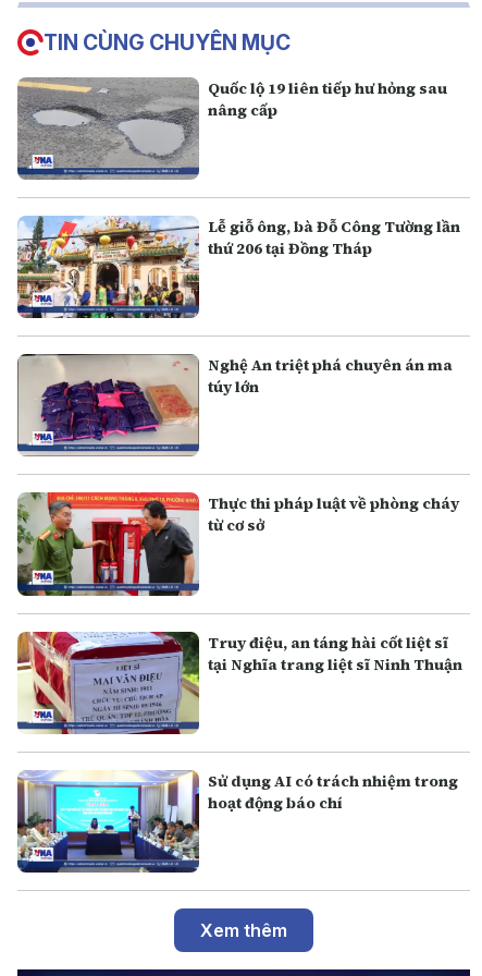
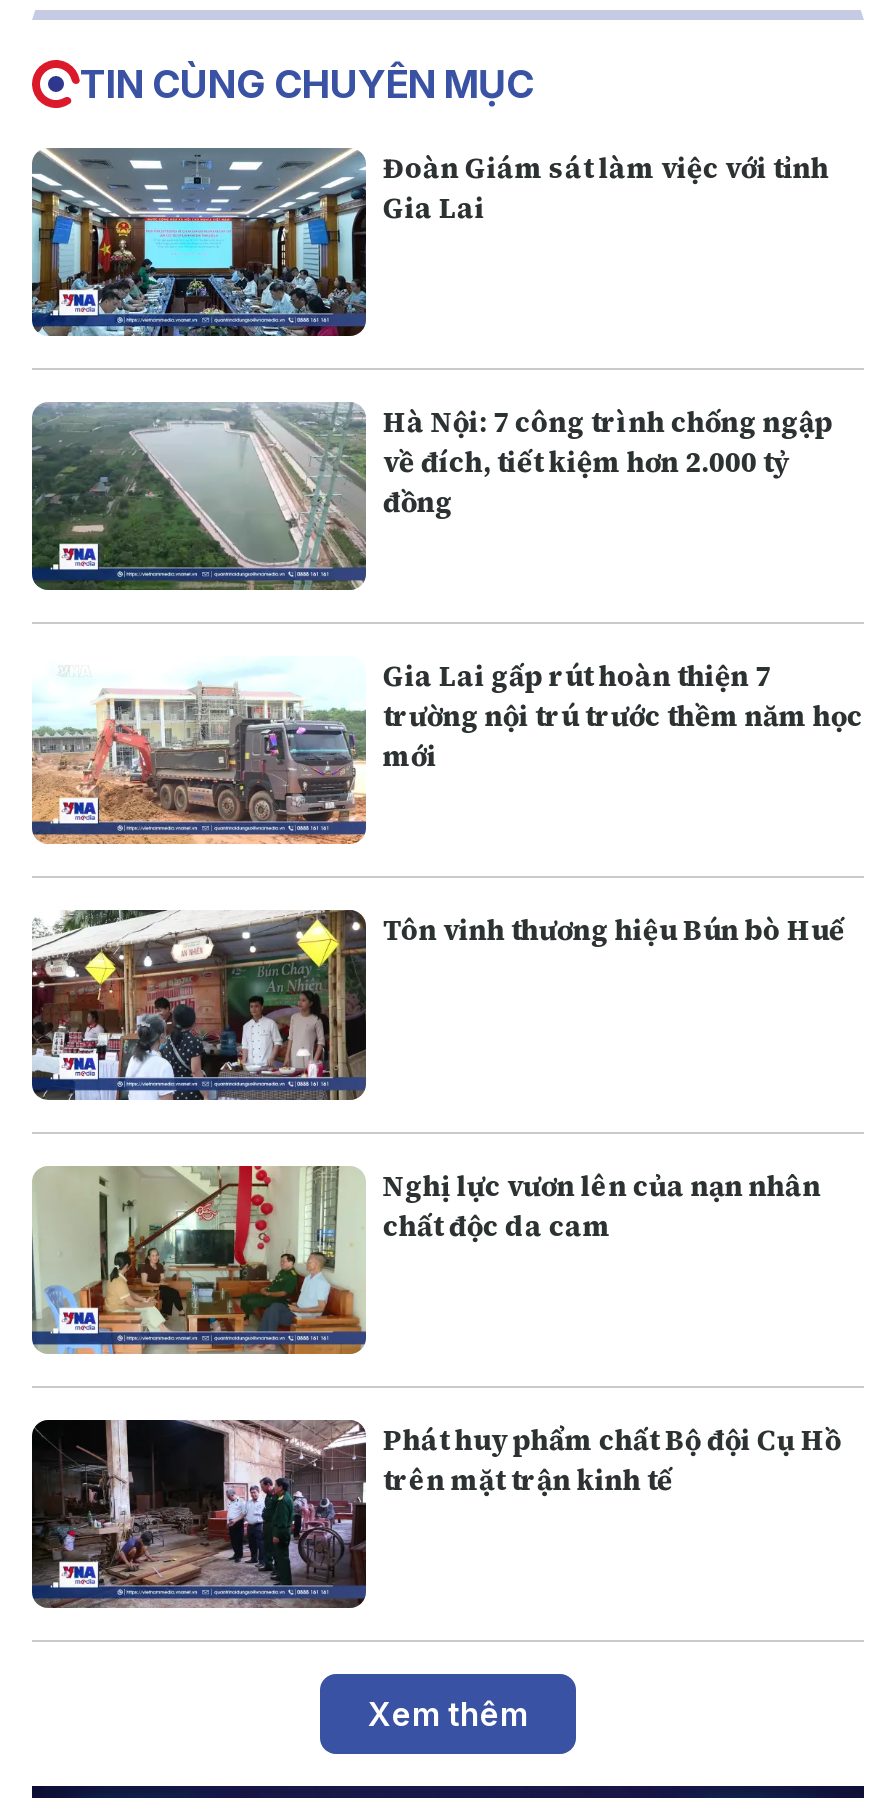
- [image]
- Quốc lộ 19 liên tiếp hư hỏng sau
- nâng cấp
+ [image]
+ Đoàn Giám sát làm việc với tỉnh
+ Gia Lai

- [image]
- Lễ giỗ ông, bà Đỗ Công Tường lần
- thứ 206 tại Đồng Tháp
+ [image]
+ Hà Nội: 7 công trình chống ngập
+ về đích, tiết kiệm hơn 2.000 tỷ
+ đồng

- [image]
- Nghệ An triệt phá chuyên án ma
- túy lớn
+ [image]
+ Gia Lai gấp rút hoàn thiện 7
+ trường nội trú trước thềm năm học
+ mới

- [image]
- Thực thi pháp luật về phòng cháy
- từ cơ sở
+ [image]
+ Tôn vinh thương hiệu Bún bò Huế

- [image]
- Truy điệu, an táng hài cốt liệt sĩ
- tại Nghĩa trang liệt sĩ Ninh Thuận
+ [image]
+ Nghị lực vươn lên của nạn nhân
+ chất độc da cam

- [image]
- Sử dụng AI có trách nhiệm trong
- hoạt động báo chí
+ [image]
+ Phát huy phẩm chất Bộ đội Cụ Hồ
+ trên mặt trận kinh tế
